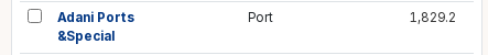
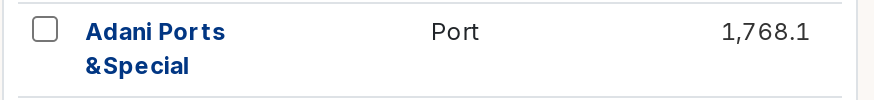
- 1,829.2
+ 1,768.1
